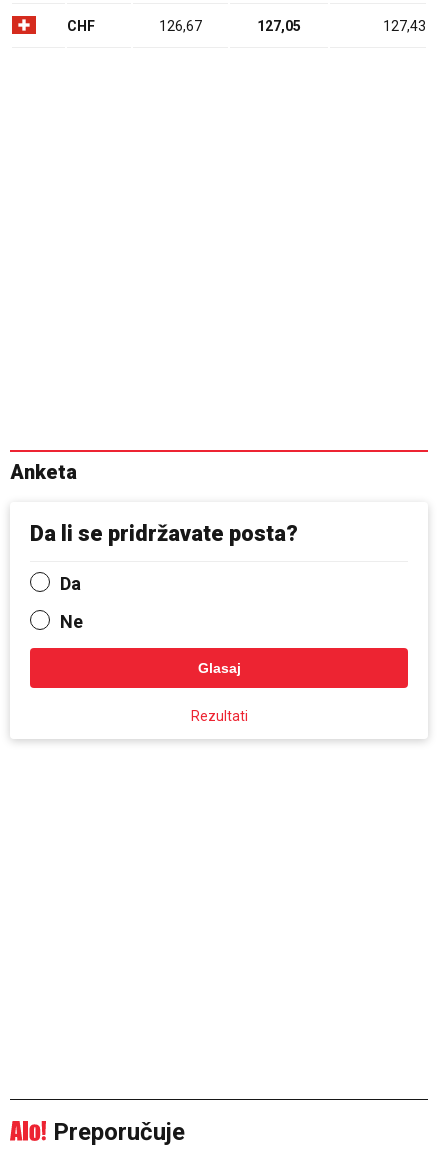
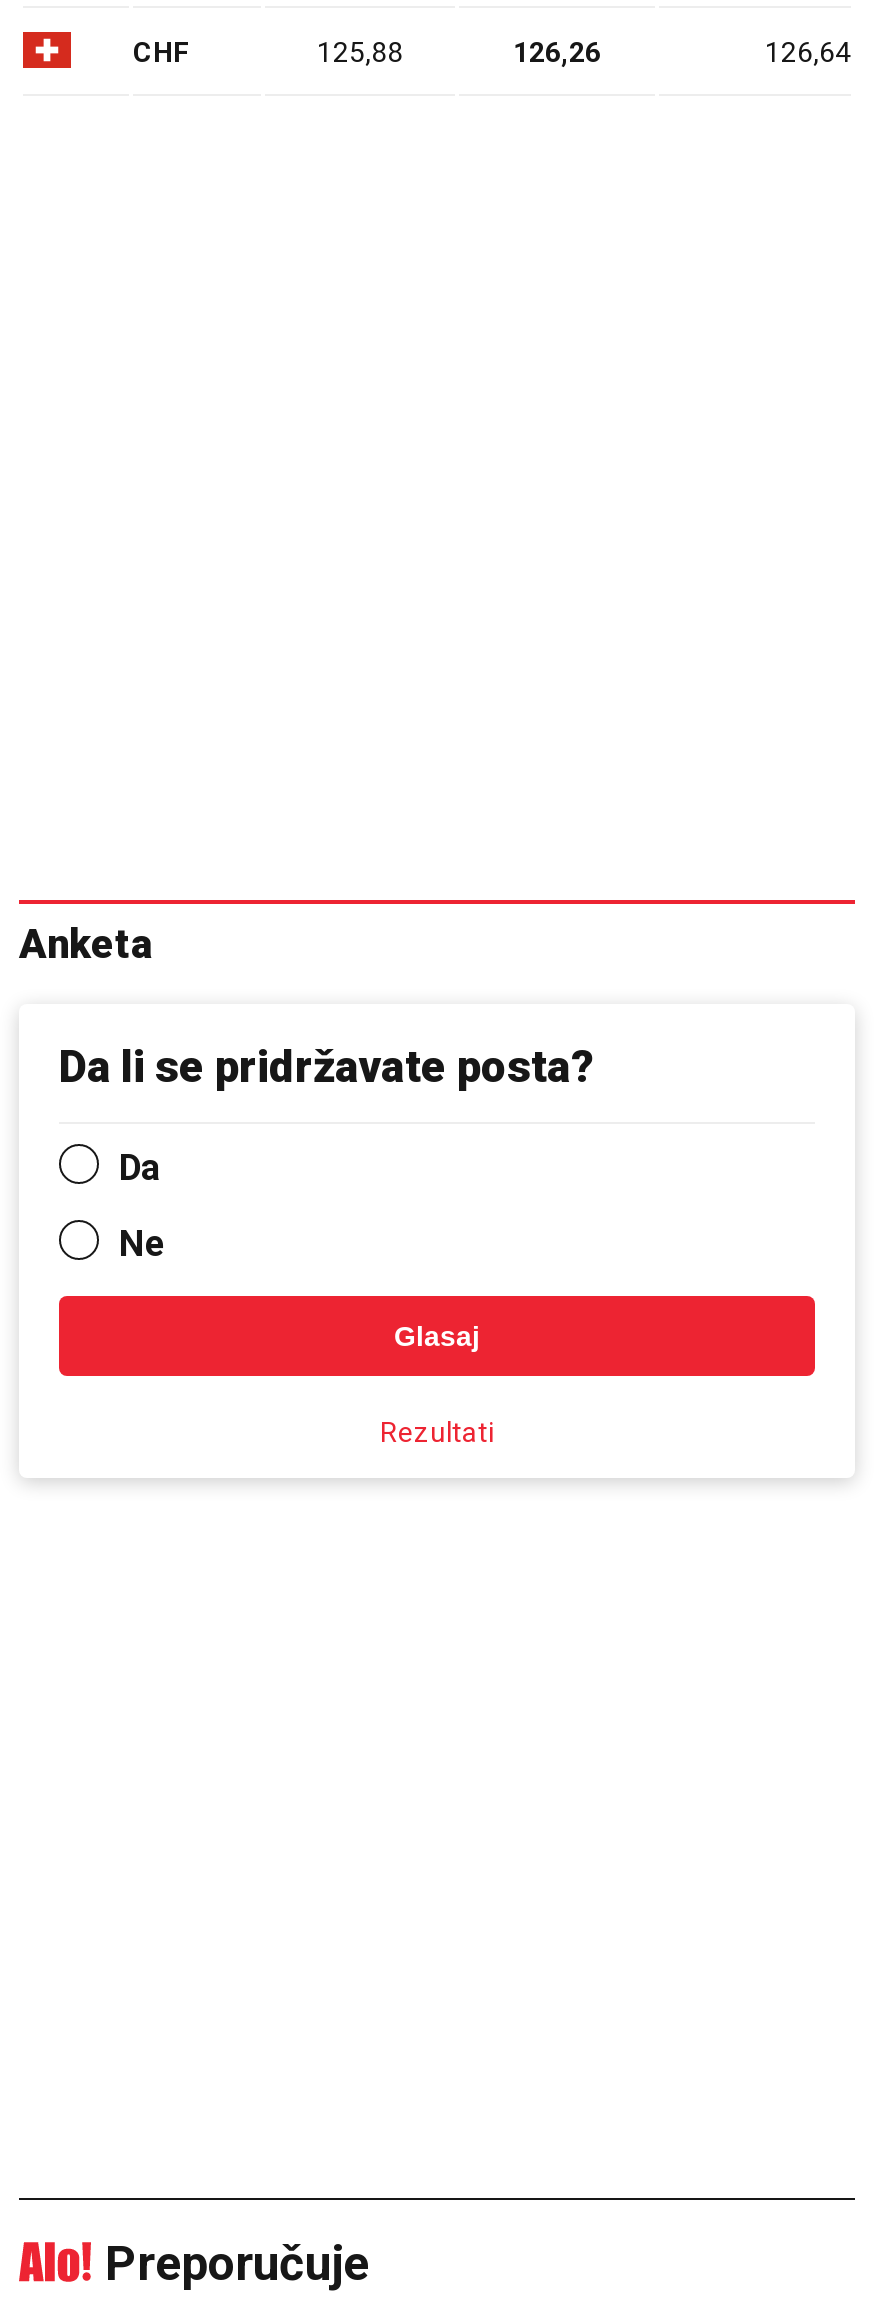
- 126,67
+ 125,88

- 127,05
+ 126,26

- 127,43
+ 126,64
